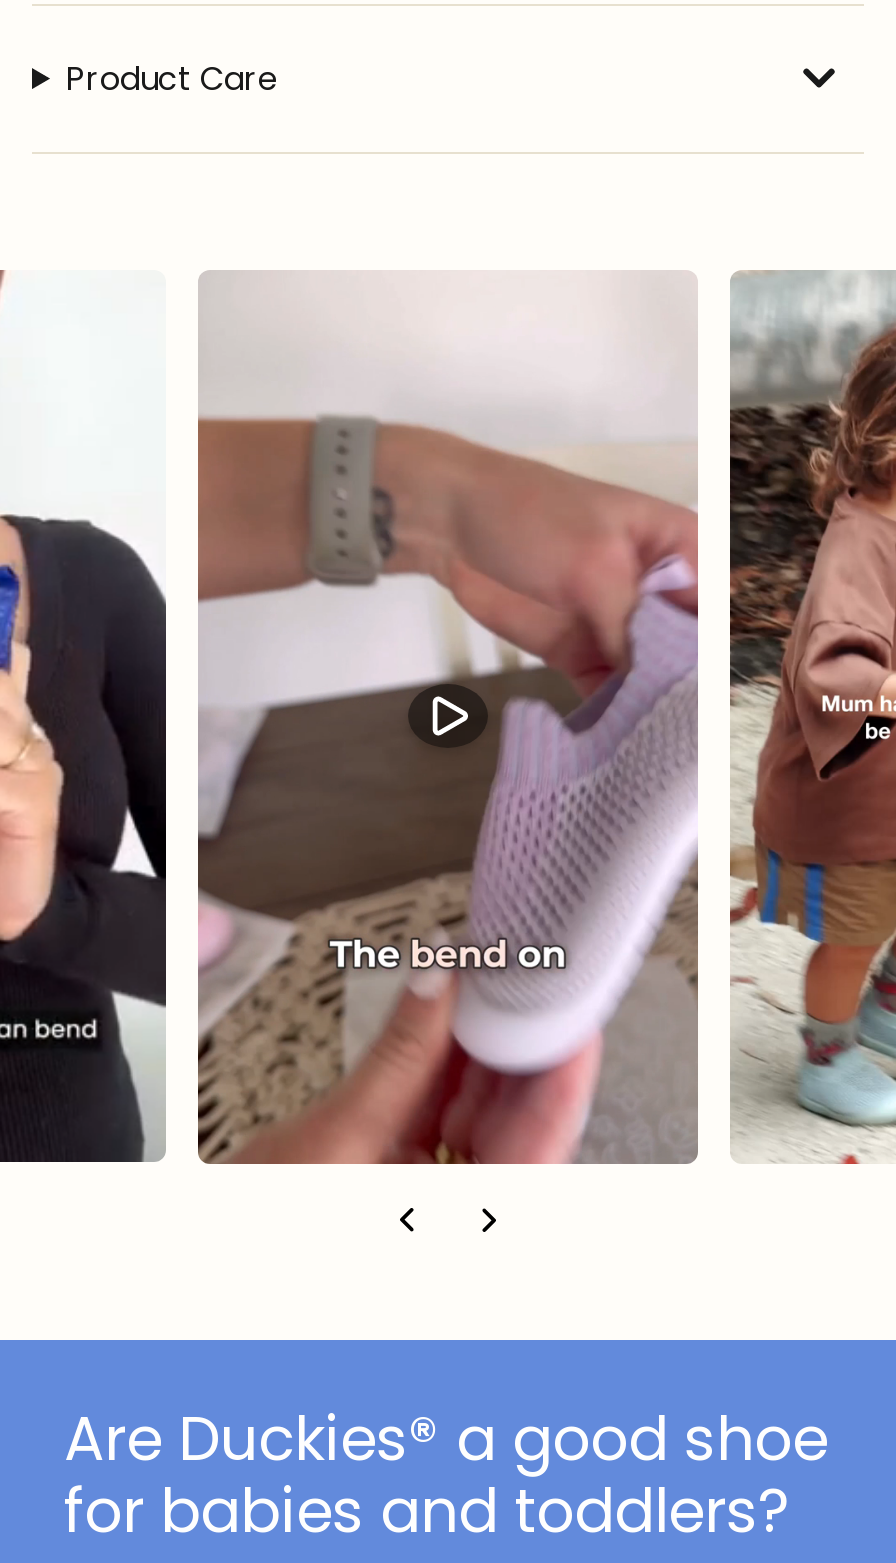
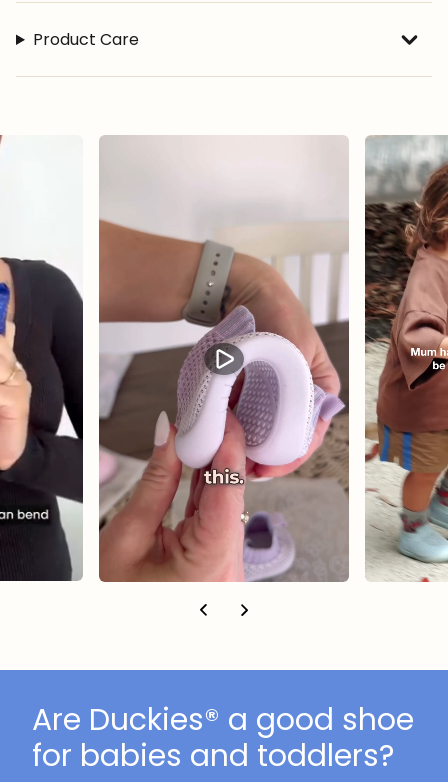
- [image]
+ [image]
